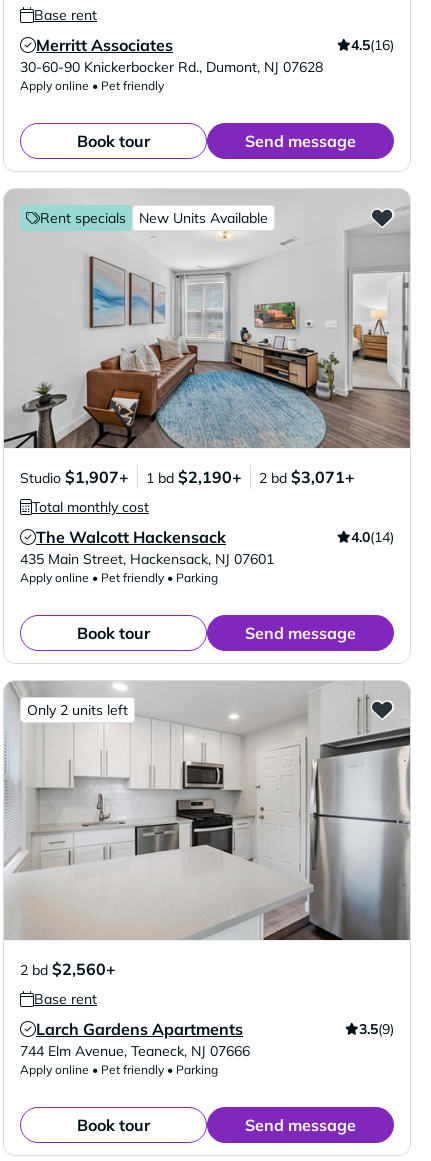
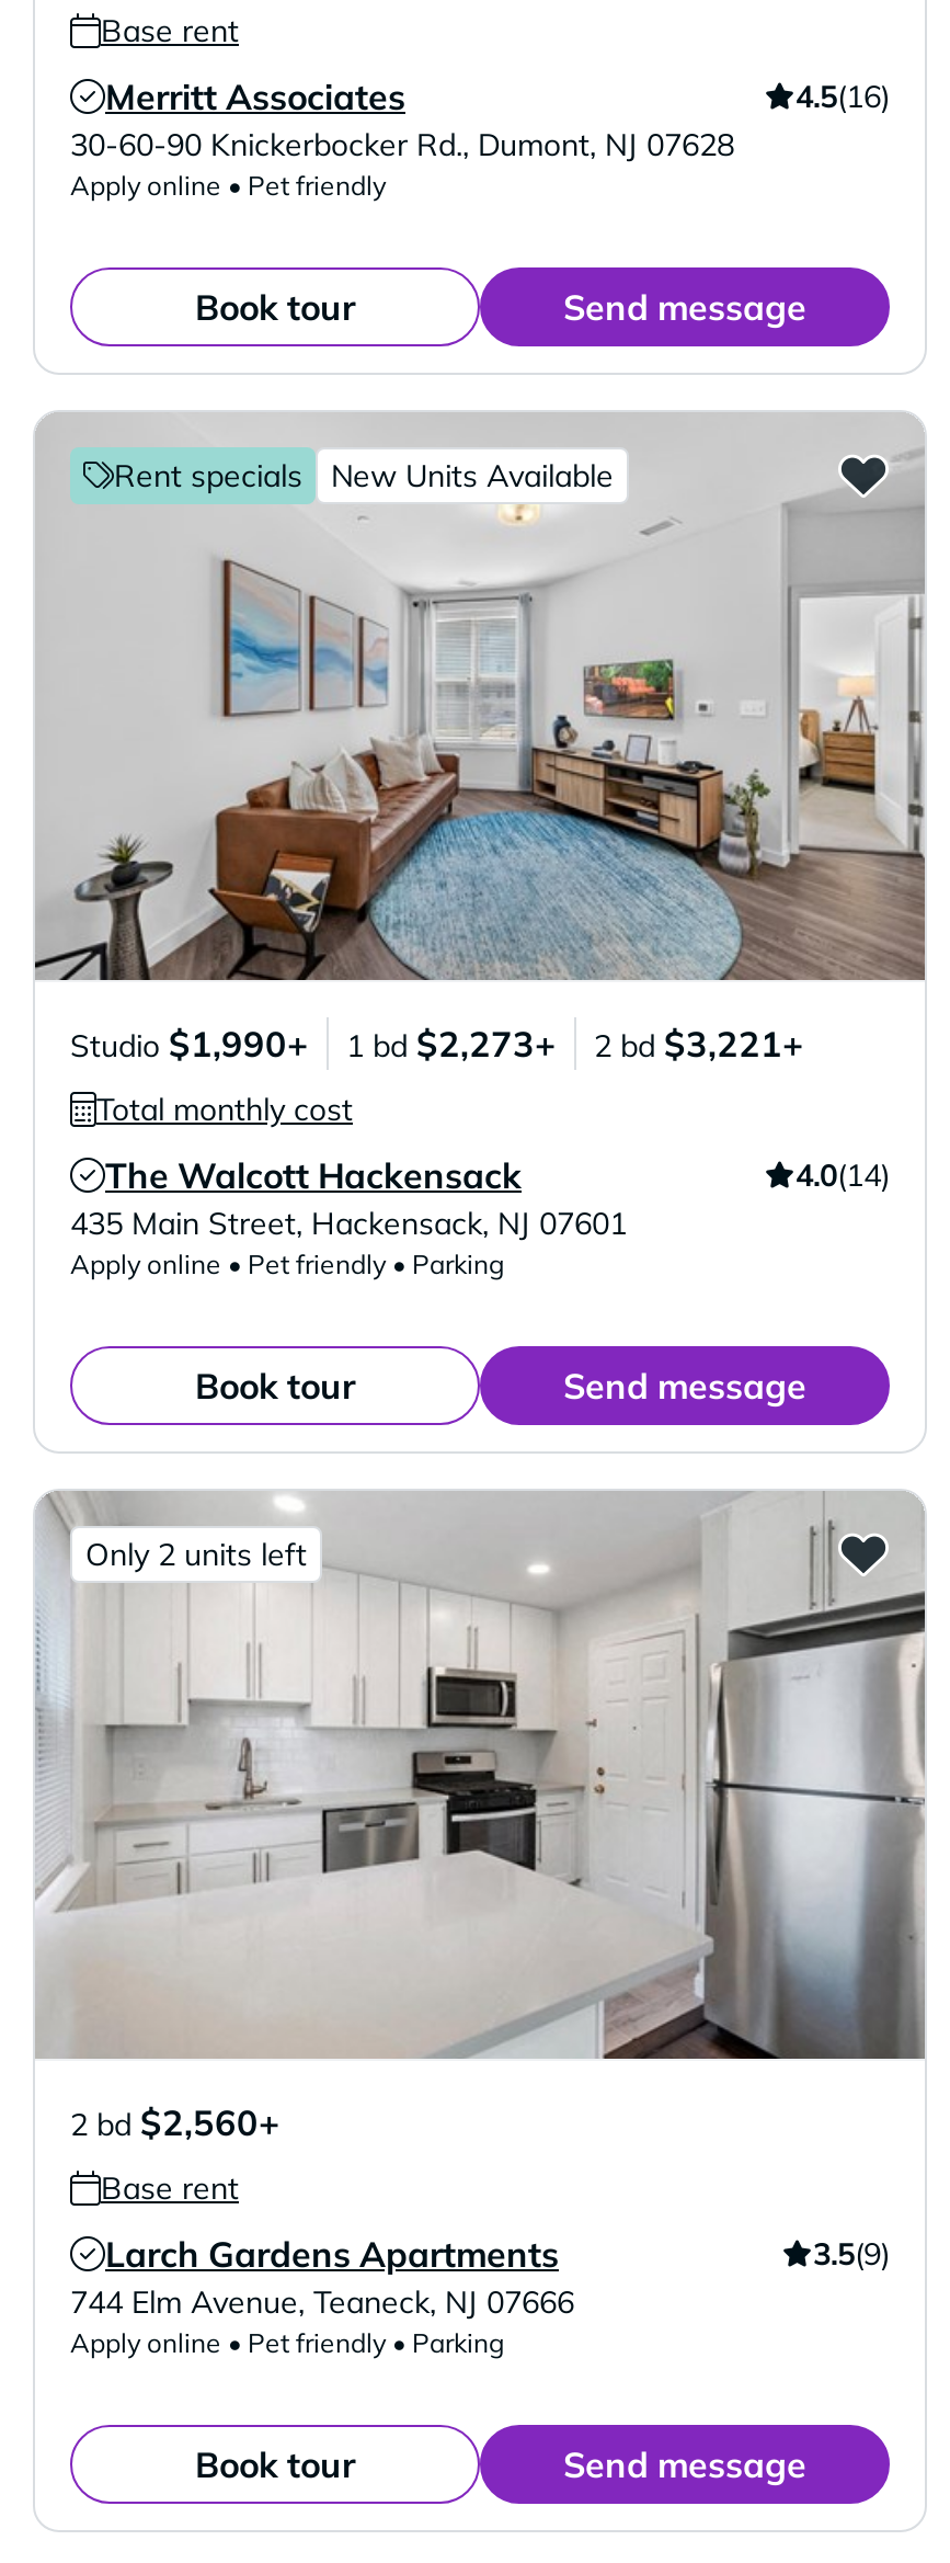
- Studio $1,907+
+ Studio $1,990+

- 1 bd $2,190+
+ 1 bd $2,273+

- 2 bd $3,071+
+ 2 bd $3,221+
